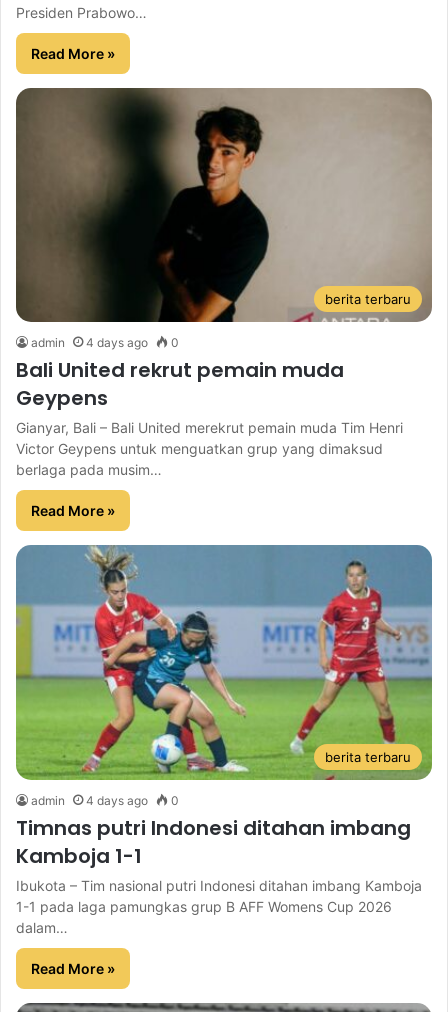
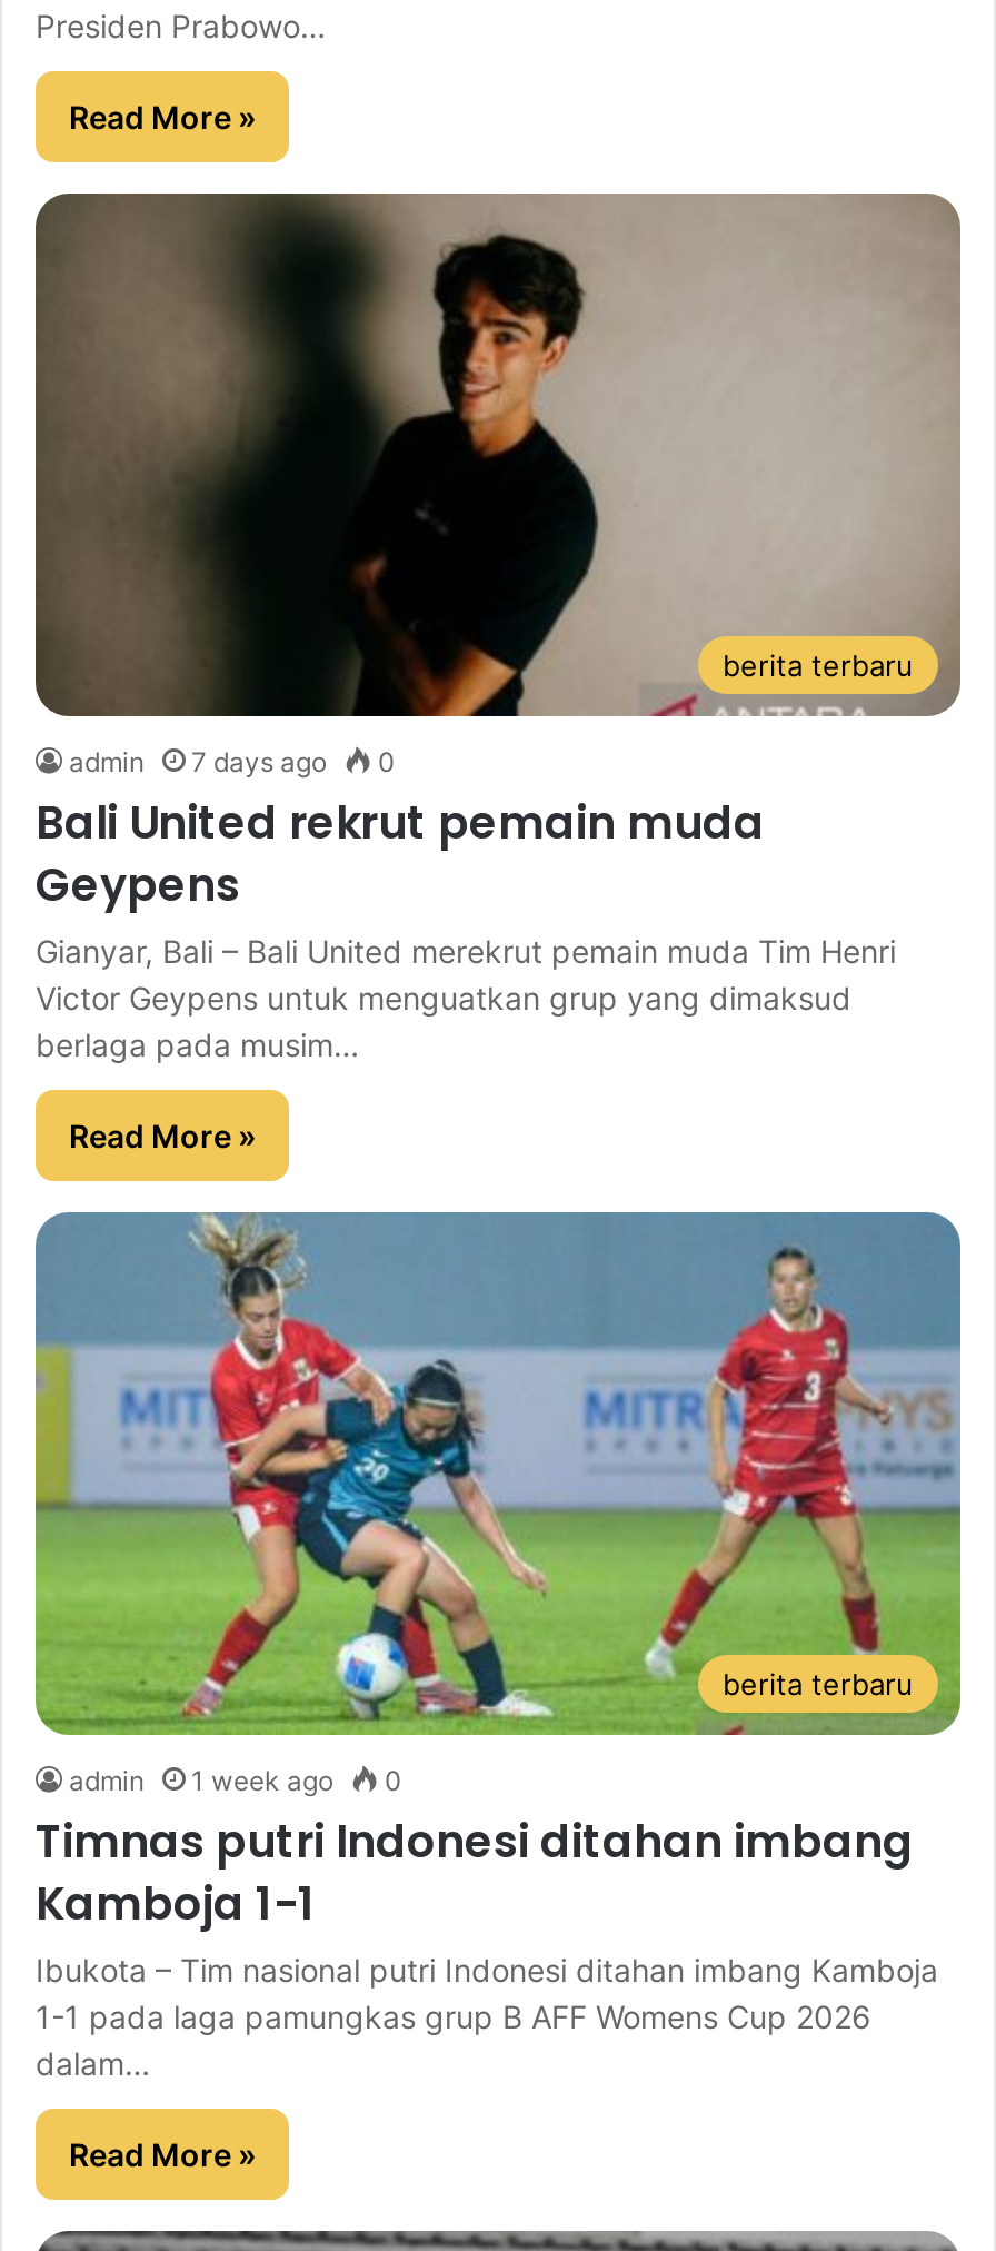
- admin 4 days ago 0
+ admin 7 days ago 0

- admin 4 days ago 0
+ admin 1 week ago 0
